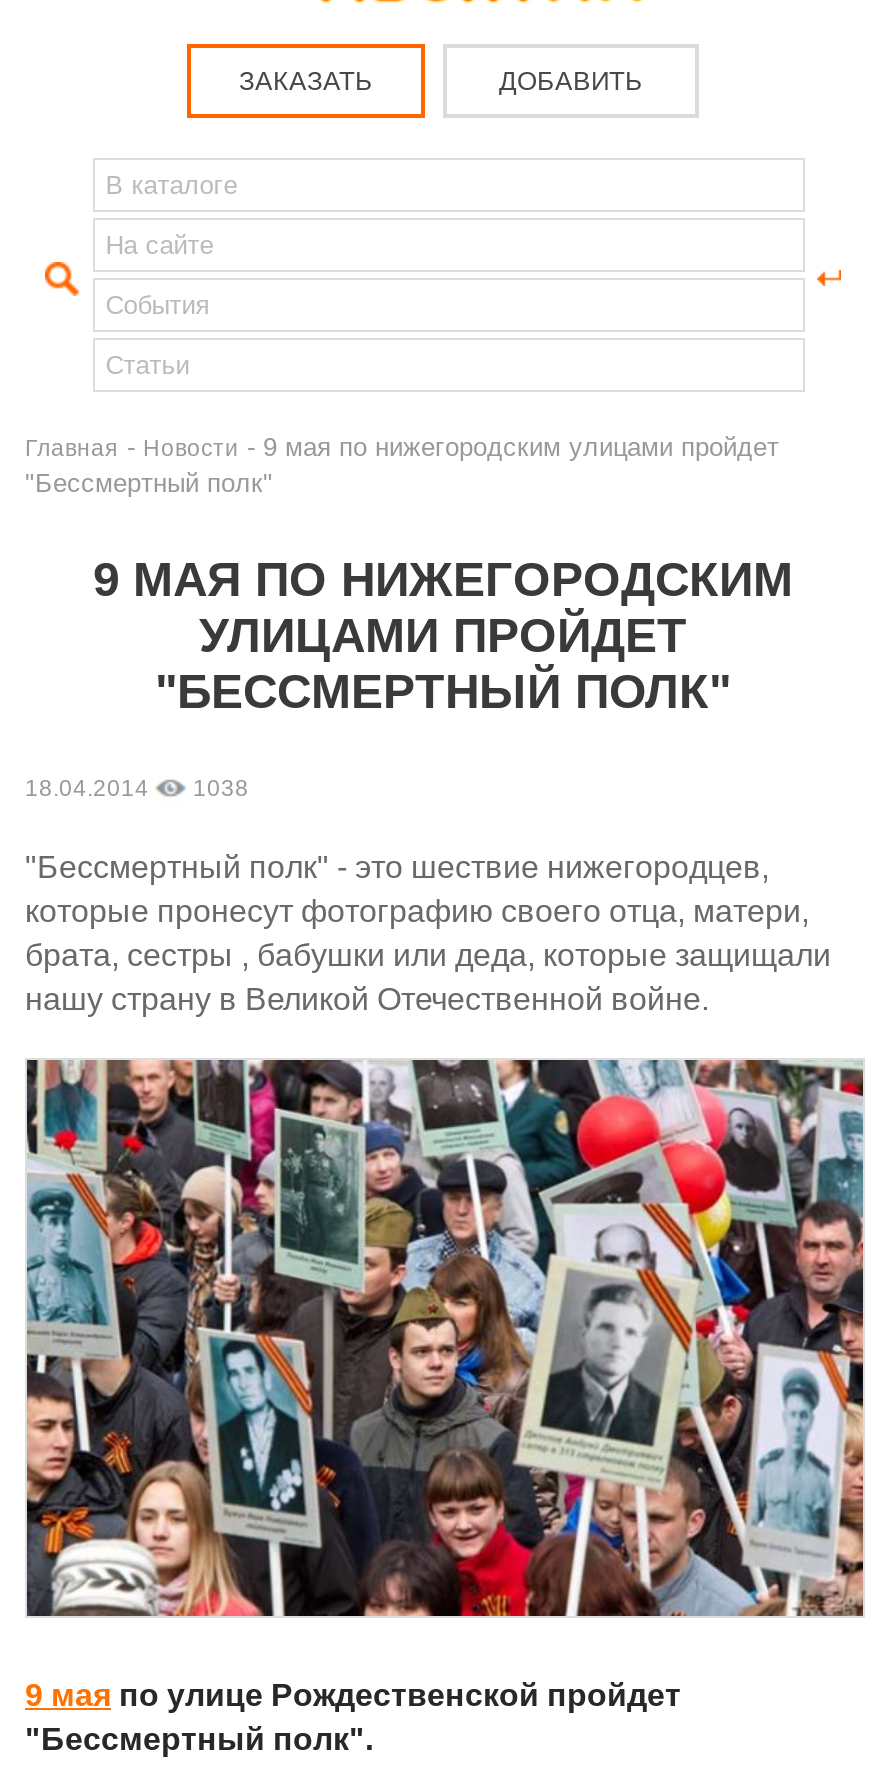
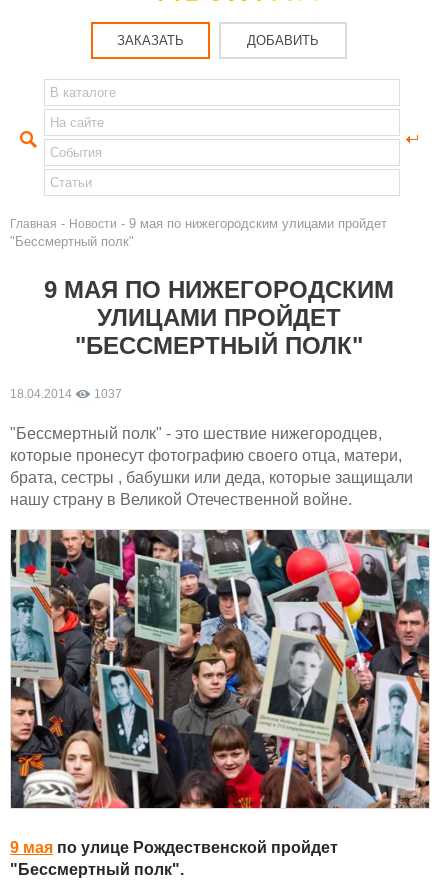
- 18.04.2014 1038
+ 18.04.2014 1037
